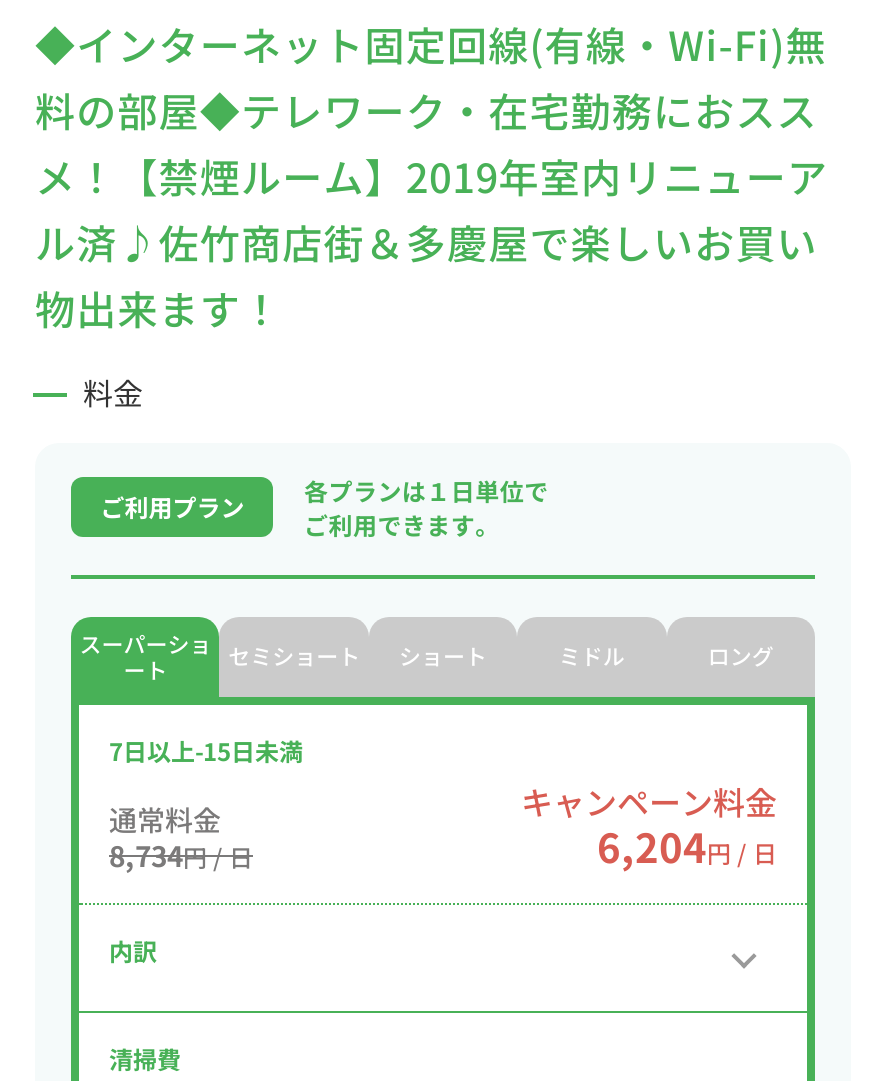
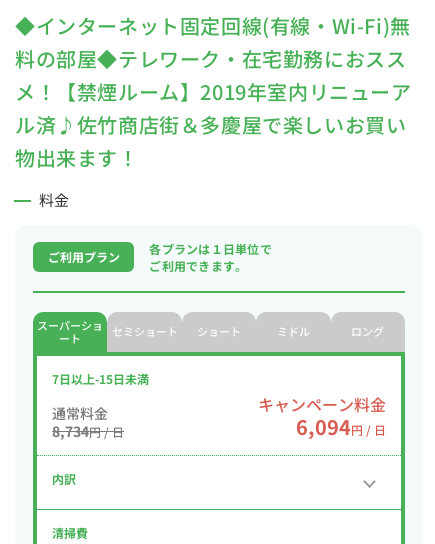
- 6,204円 / 日
+ 6,094円 / 日
